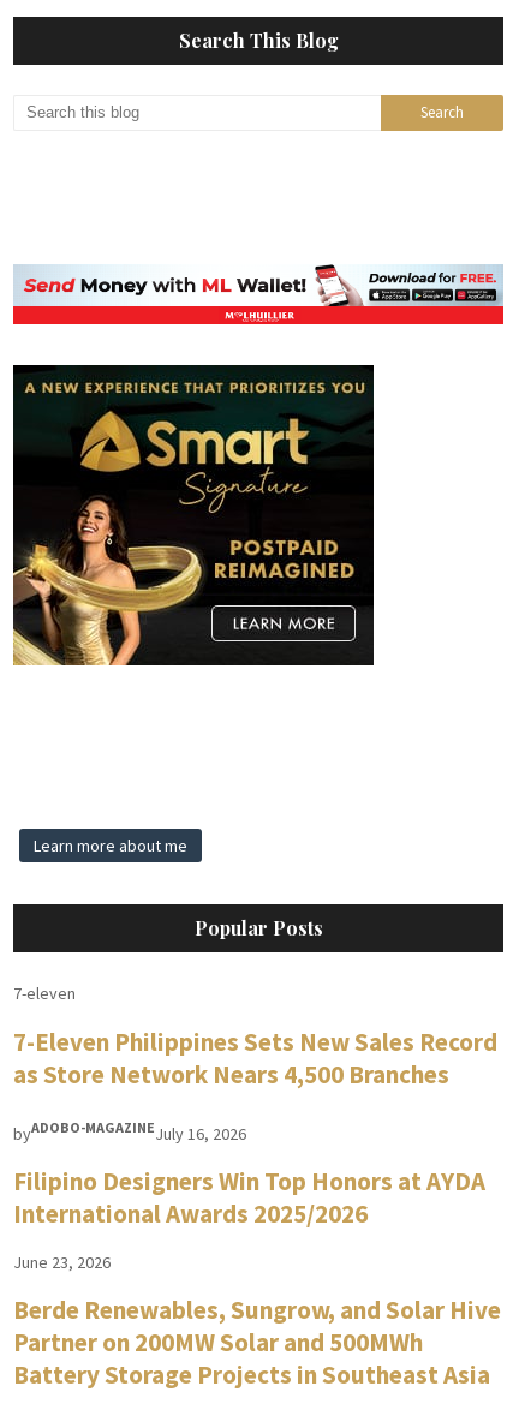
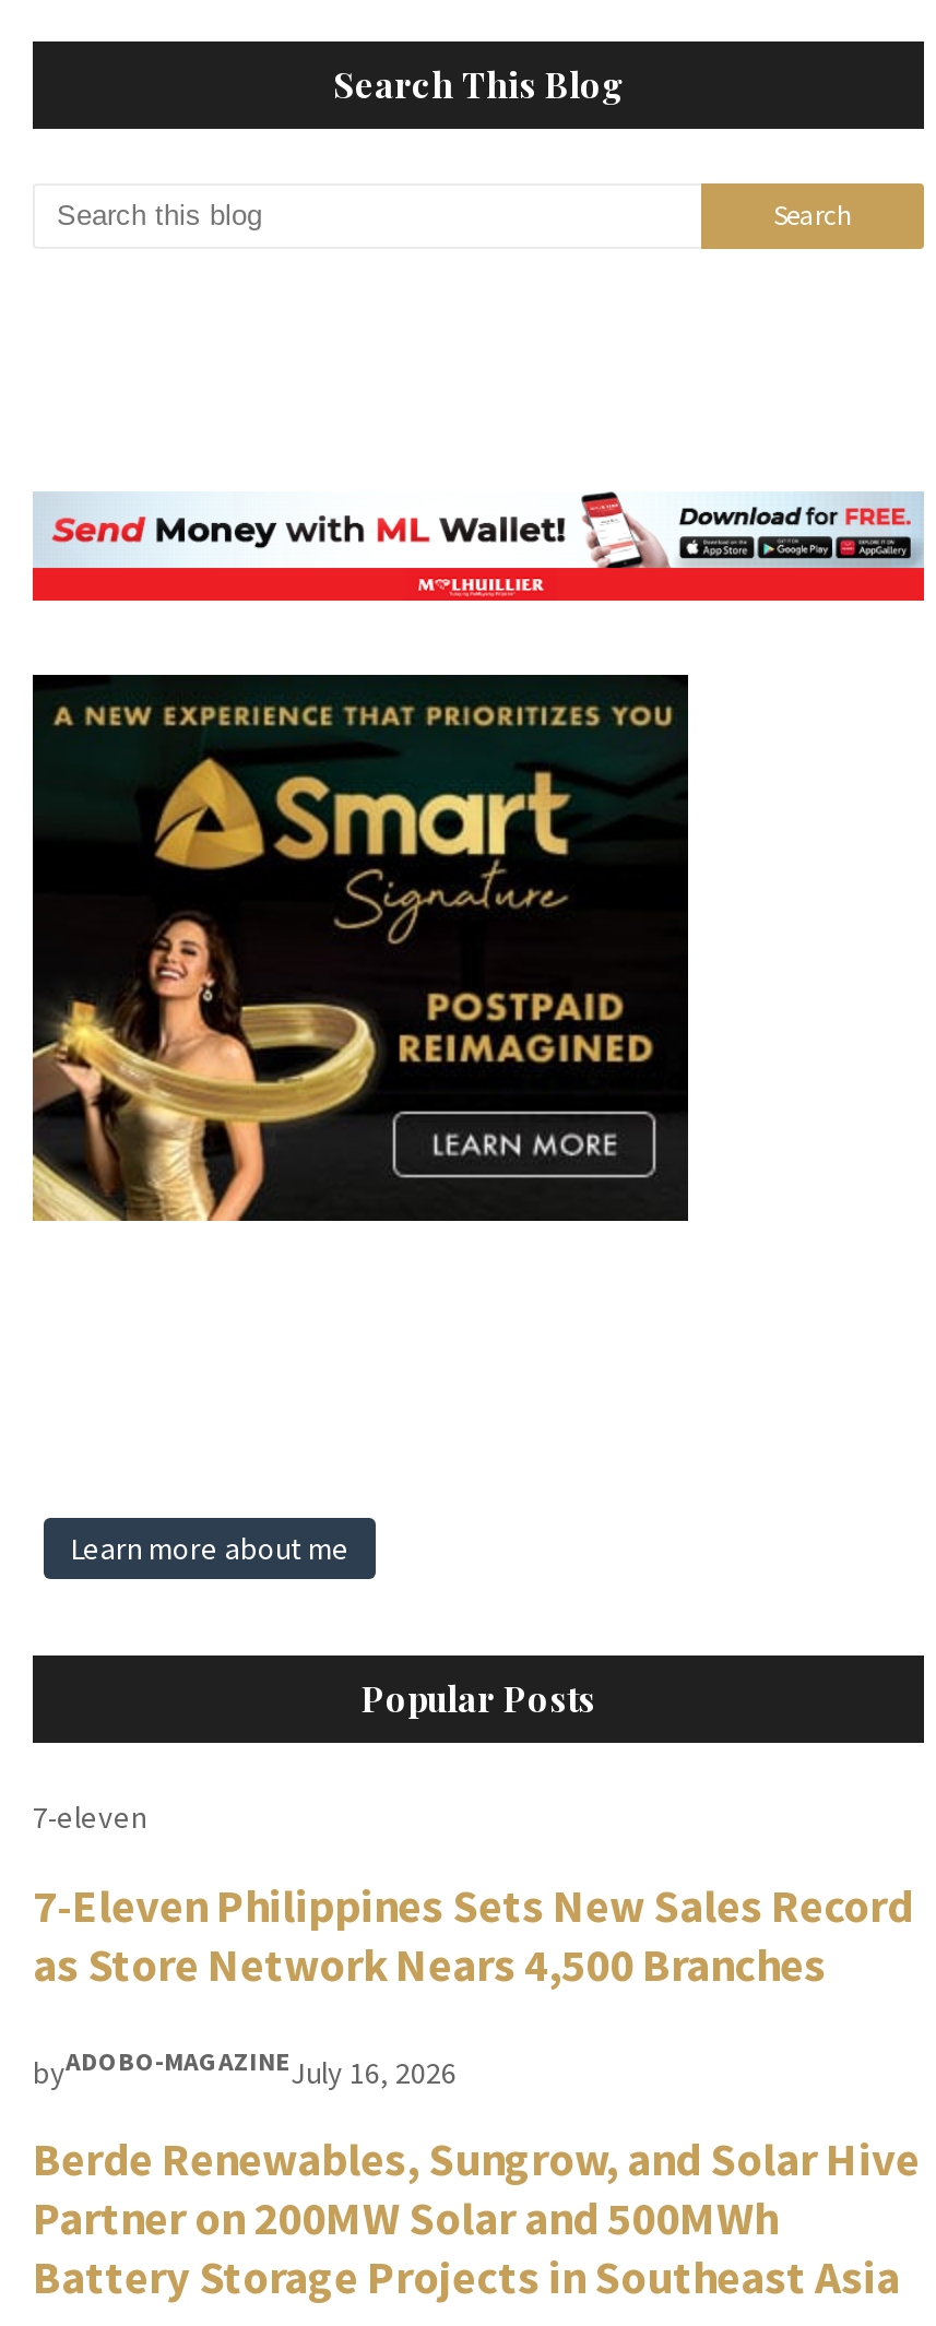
- Filipino Designers Win Top Honors at AYDA
- International Awards 2025/2026
- June 23, 2026
